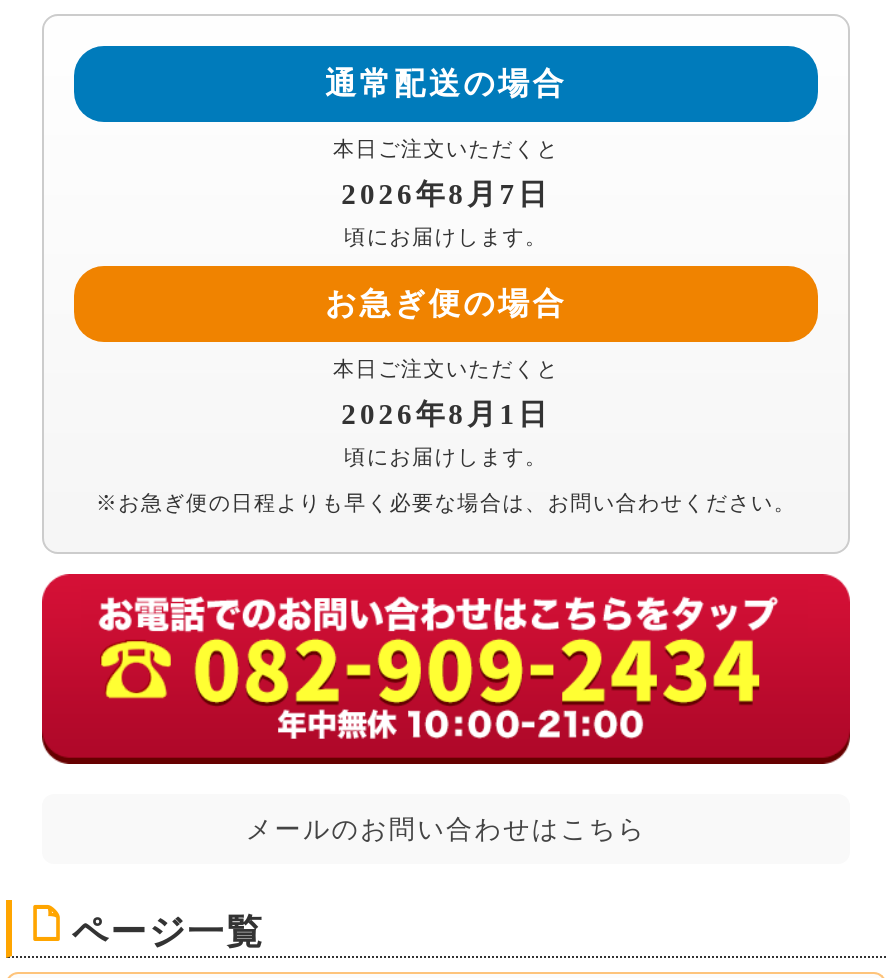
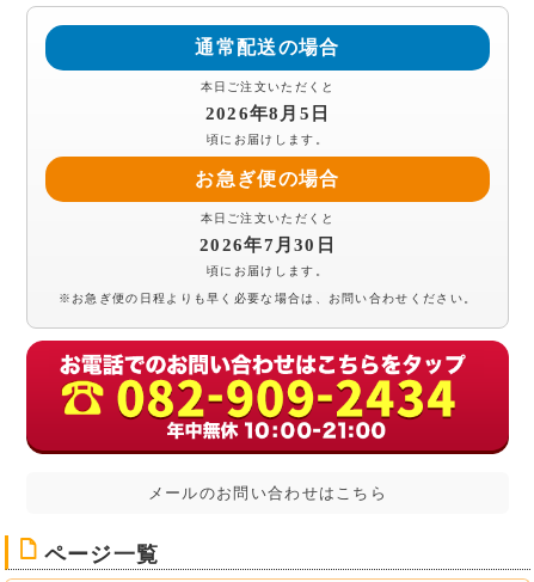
- 2026年8月7日
+ 2026年8月5日

- 2026年8月1日
+ 2026年7月30日
